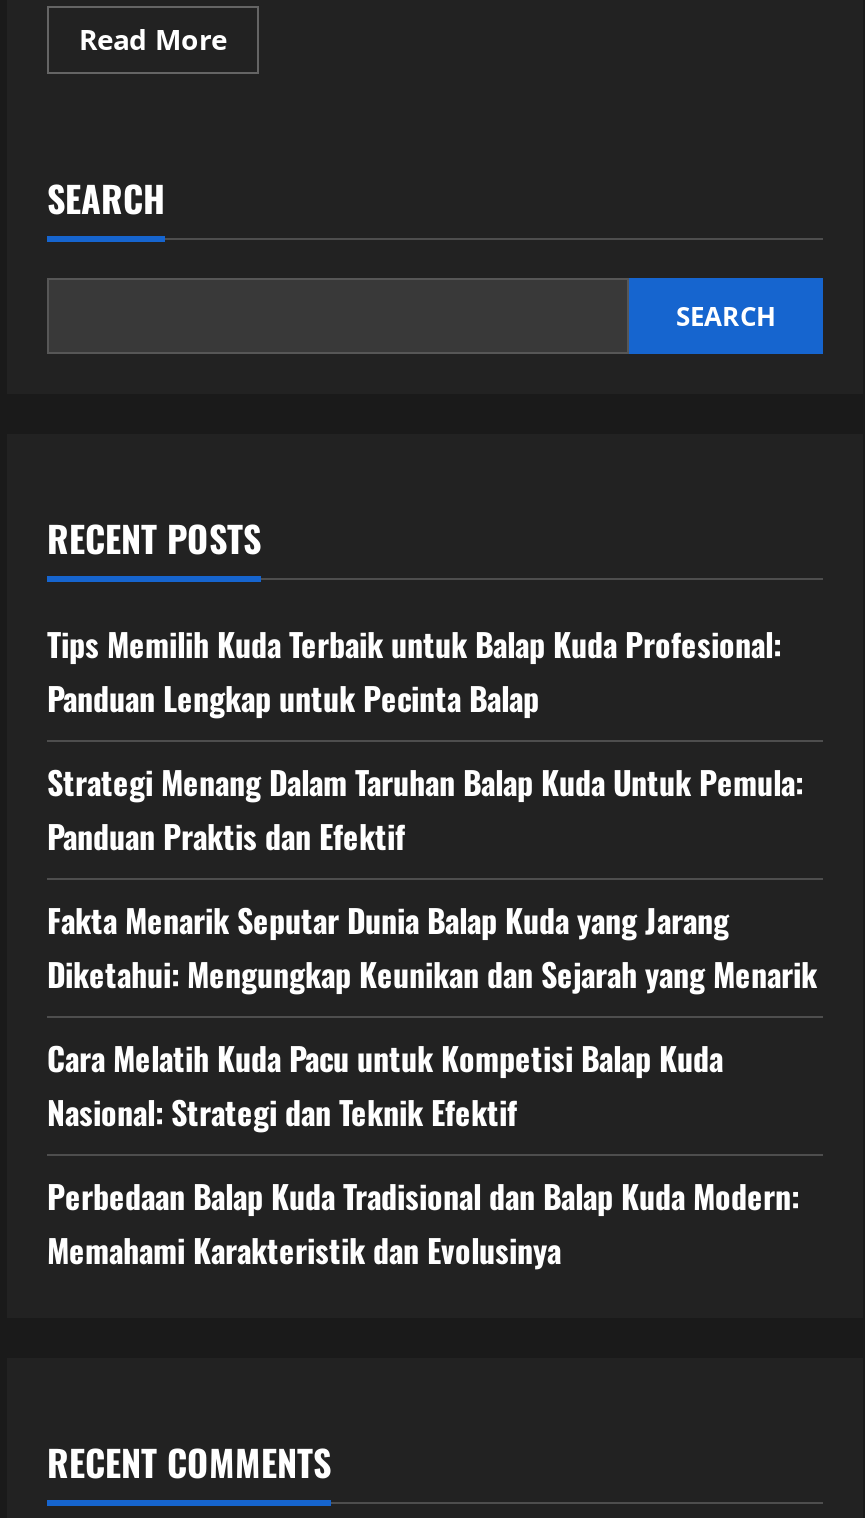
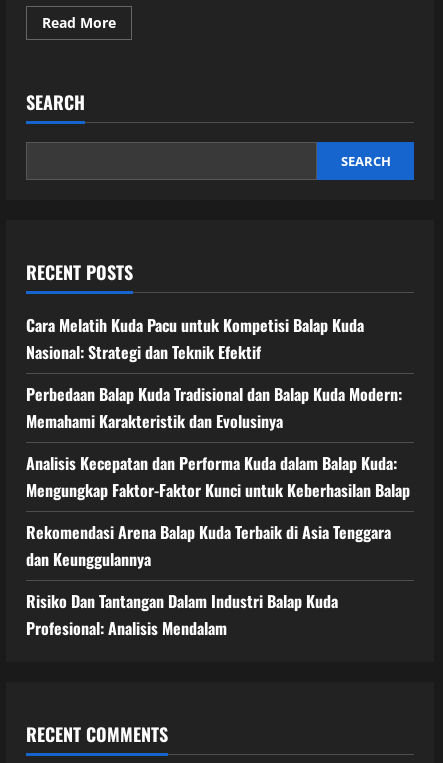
- Tips Memilih Kuda Terbaik untuk Balap Kuda Profesional:
- Panduan Lengkap untuk Pecinta Balap
- Strategi Menang Dalam Taruhan Balap Kuda Untuk Pemula:
- Panduan Praktis dan Efektif
- Fakta Menarik Seputar Dunia Balap Kuda yang Jarang
- Diketahui: Mengungkap Keunikan dan Sejarah yang Menarik

moved up: Cara Melatih Kuda Pacu untuk Kompetisi Balap Kuda | Nasional: Strategi dan Teknik Efektif | Perbedaan Balap Kuda Tradisional dan Balap Kuda Modern: | Memahami Karakteristik dan Evolusinya

+ Analisis Kecepatan dan Performa Kuda dalam Balap Kuda:
+ Mengungkap Faktor-Faktor Kunci untuk Keberhasilan Balap
+ Rekomendasi Arena Balap Kuda Terbaik di Asia Tenggara
+ dan Keunggulannya
+ Risiko Dan Tantangan Dalam Industri Balap Kuda
+ Profesional: Analisis Mendalam
